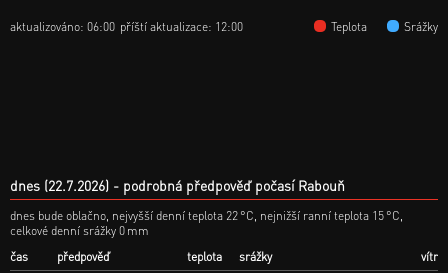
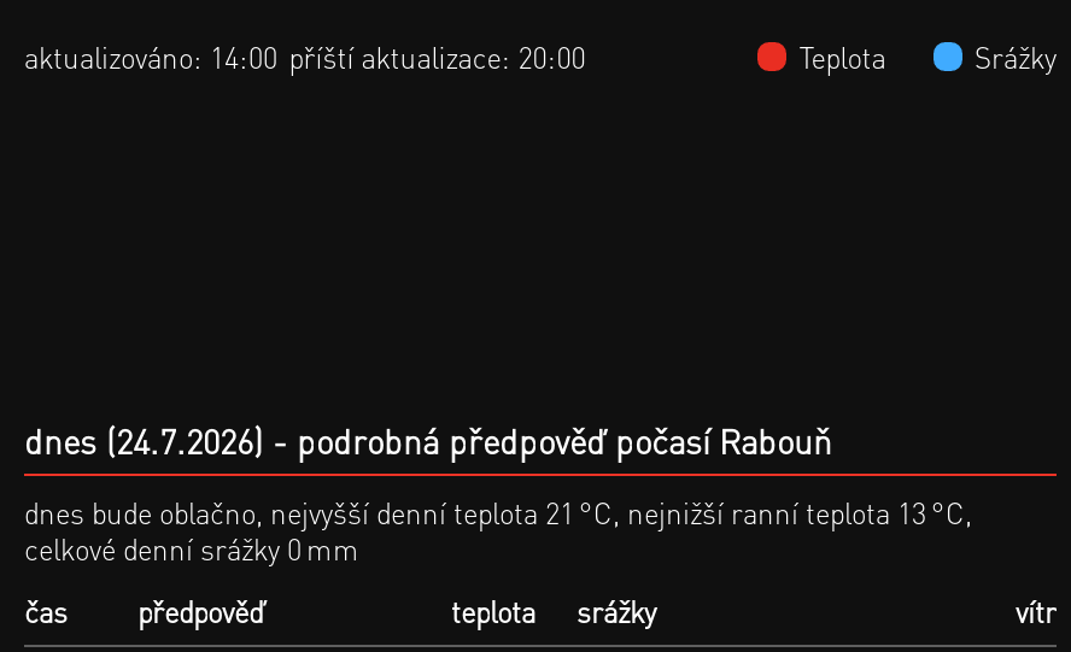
- aktualizováno: 06:00 příští aktualizace: 12:00
+ aktualizováno: 14:00 příští aktualizace: 20:00

- dnes (22.7.2026) podrobná předpověď počasí Rabouň
+ dnes (24.7.2026) podrobná předpověď počasí Rabouň

- dnes bude oblačno, nejvyšší denní teplota 22 °C, nejnižší ranní teplota 15 °C,
+ dnes bude oblačno, nejvyšší denní teplota 21 °C, nejnižší ranní teplota 13 °C,
